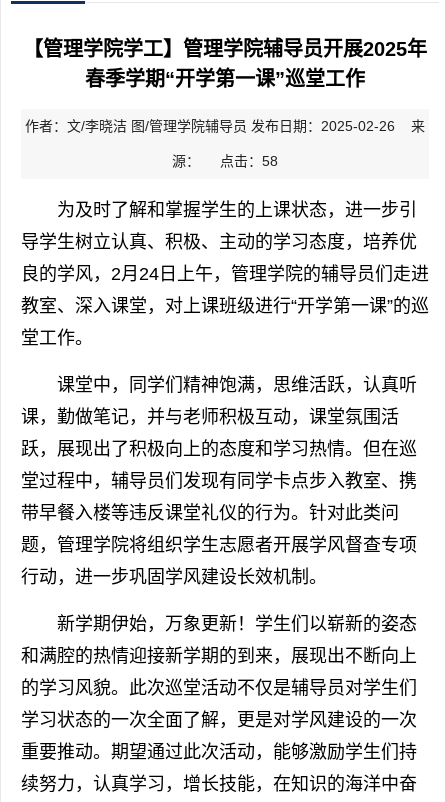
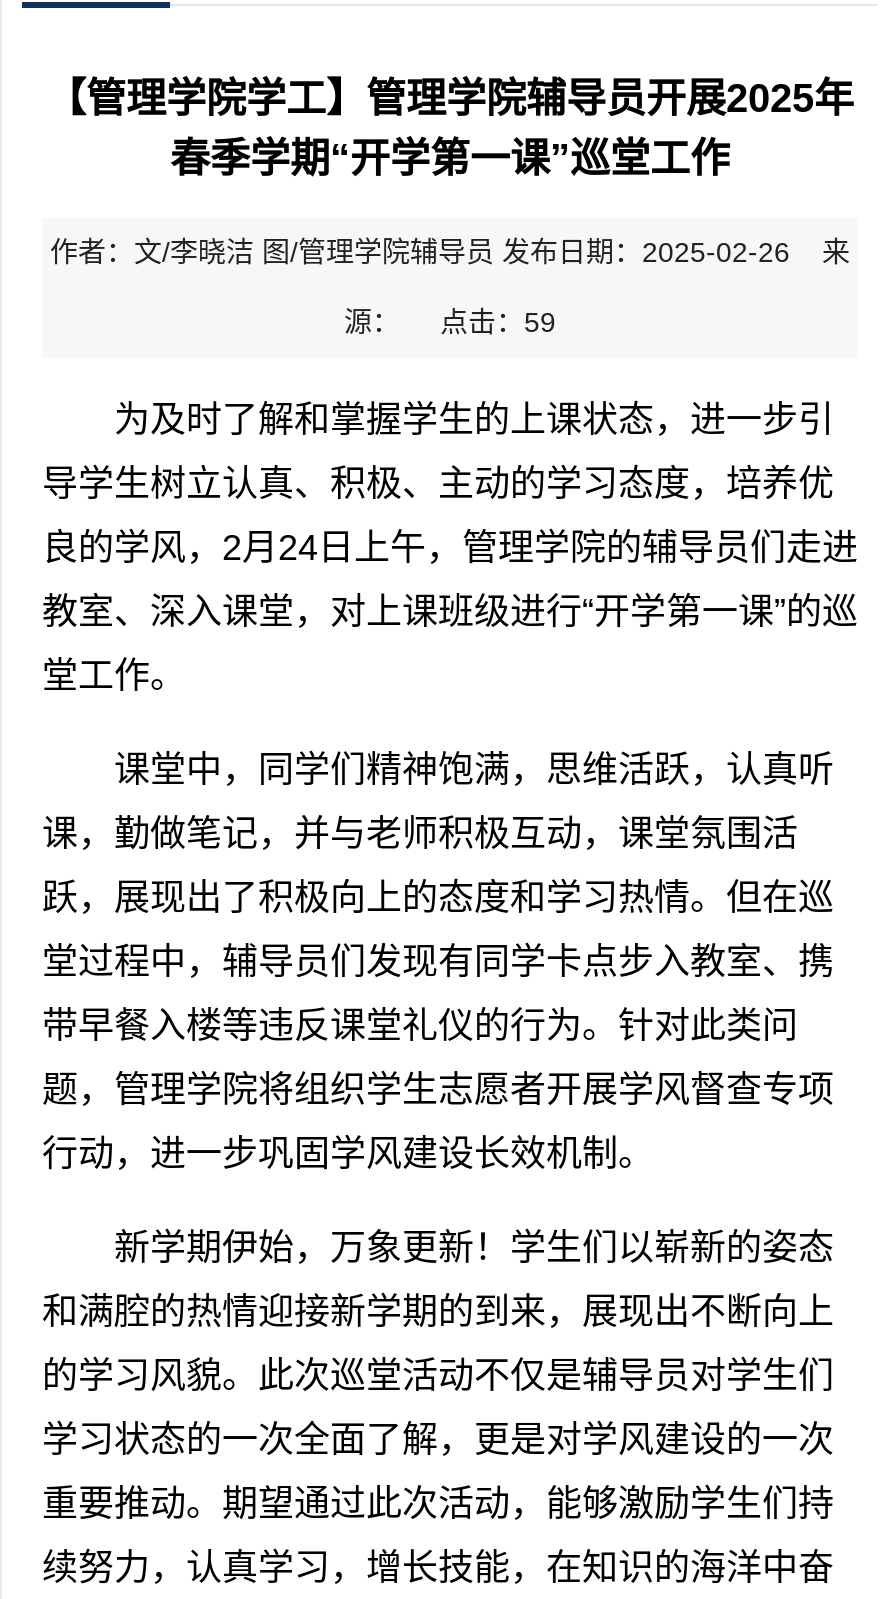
- 源： 点击：58
+ 源： 点击：59
